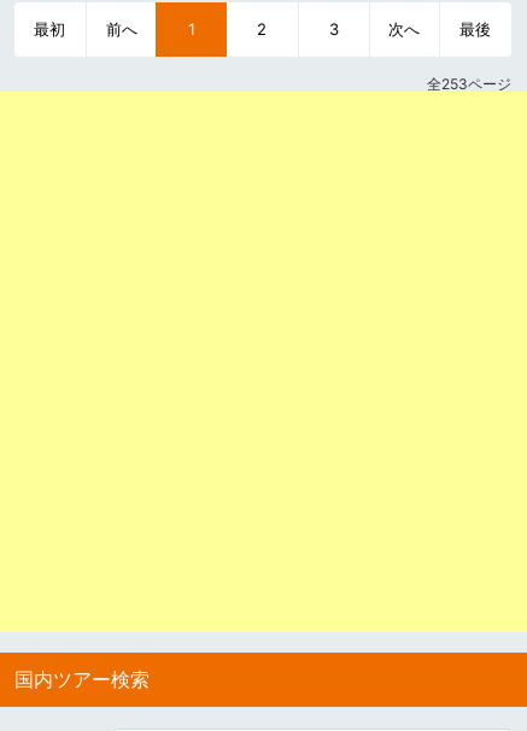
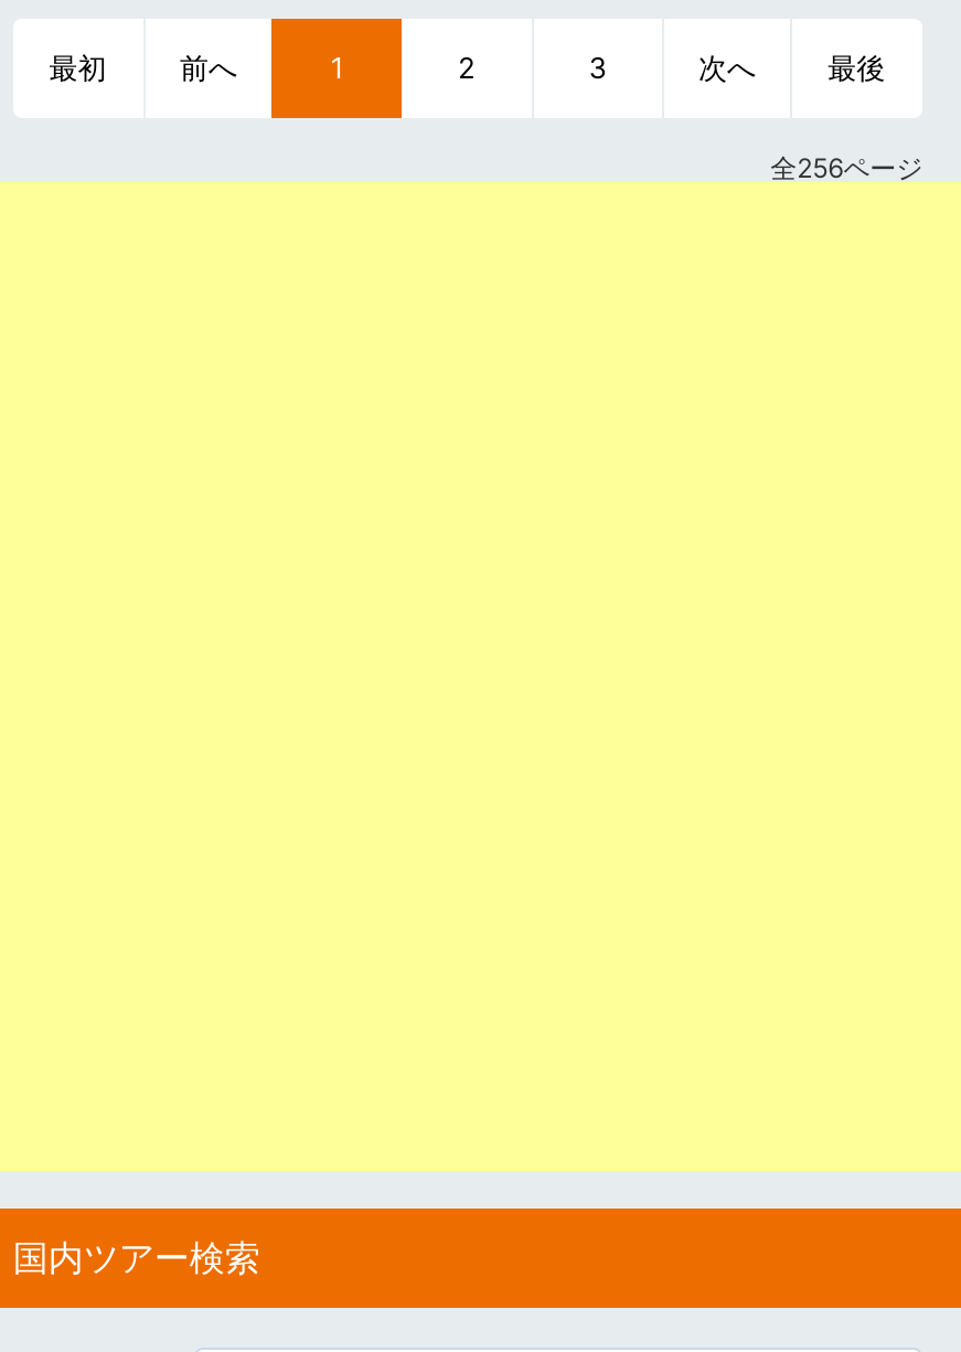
- 全253ページ
+ 全256ページ
